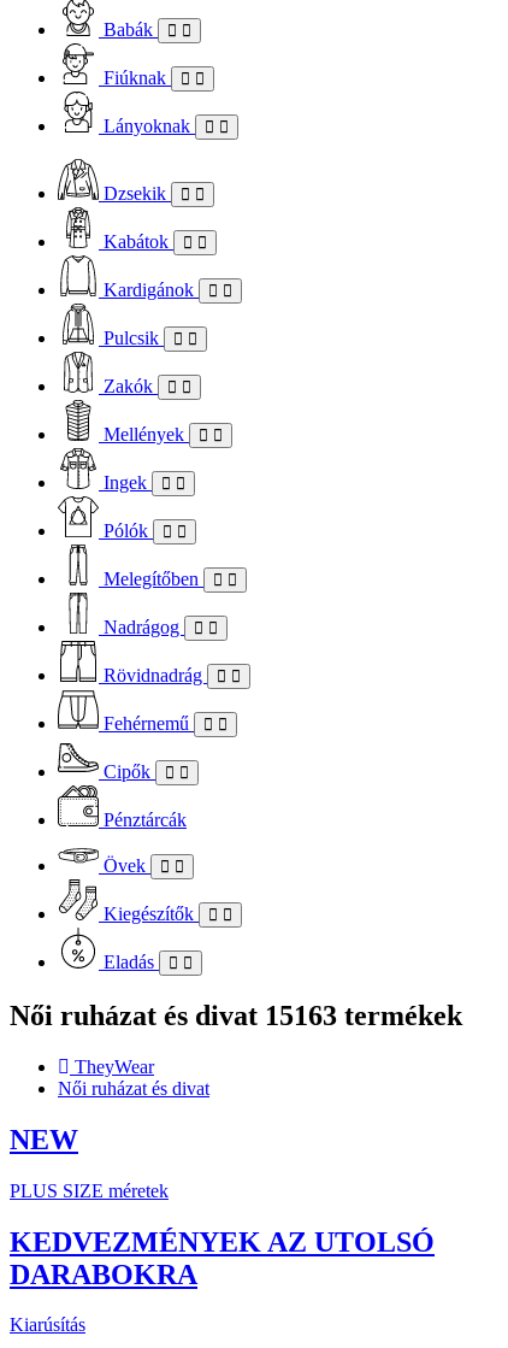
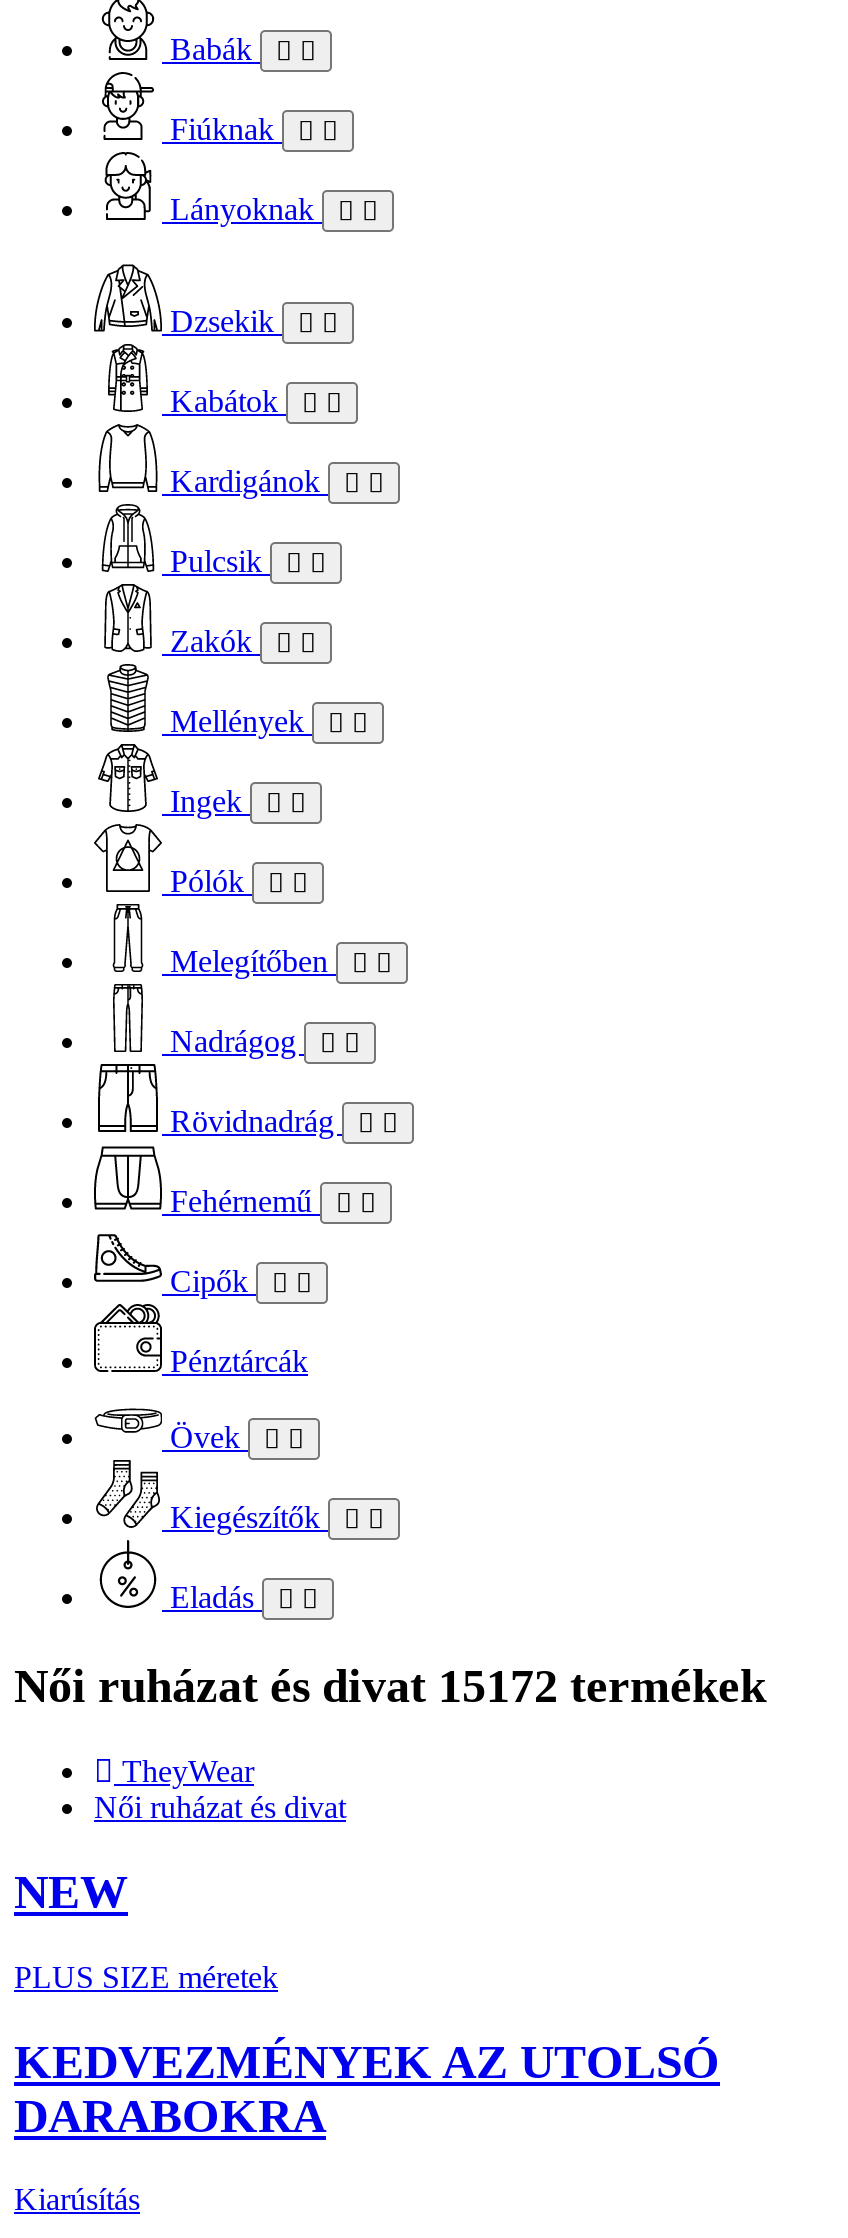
- Női ruházat és divat 15163 termékek
+ Női ruházat és divat 15172 termékek
